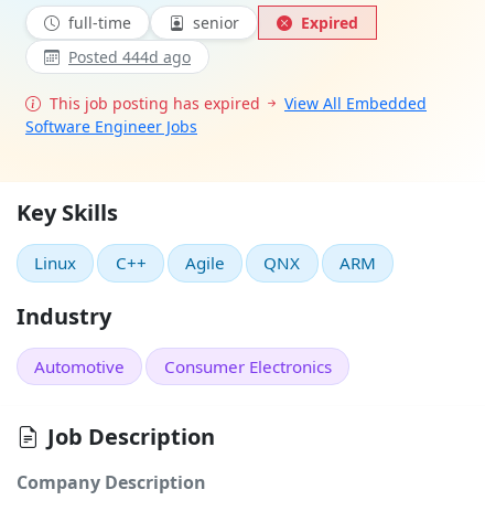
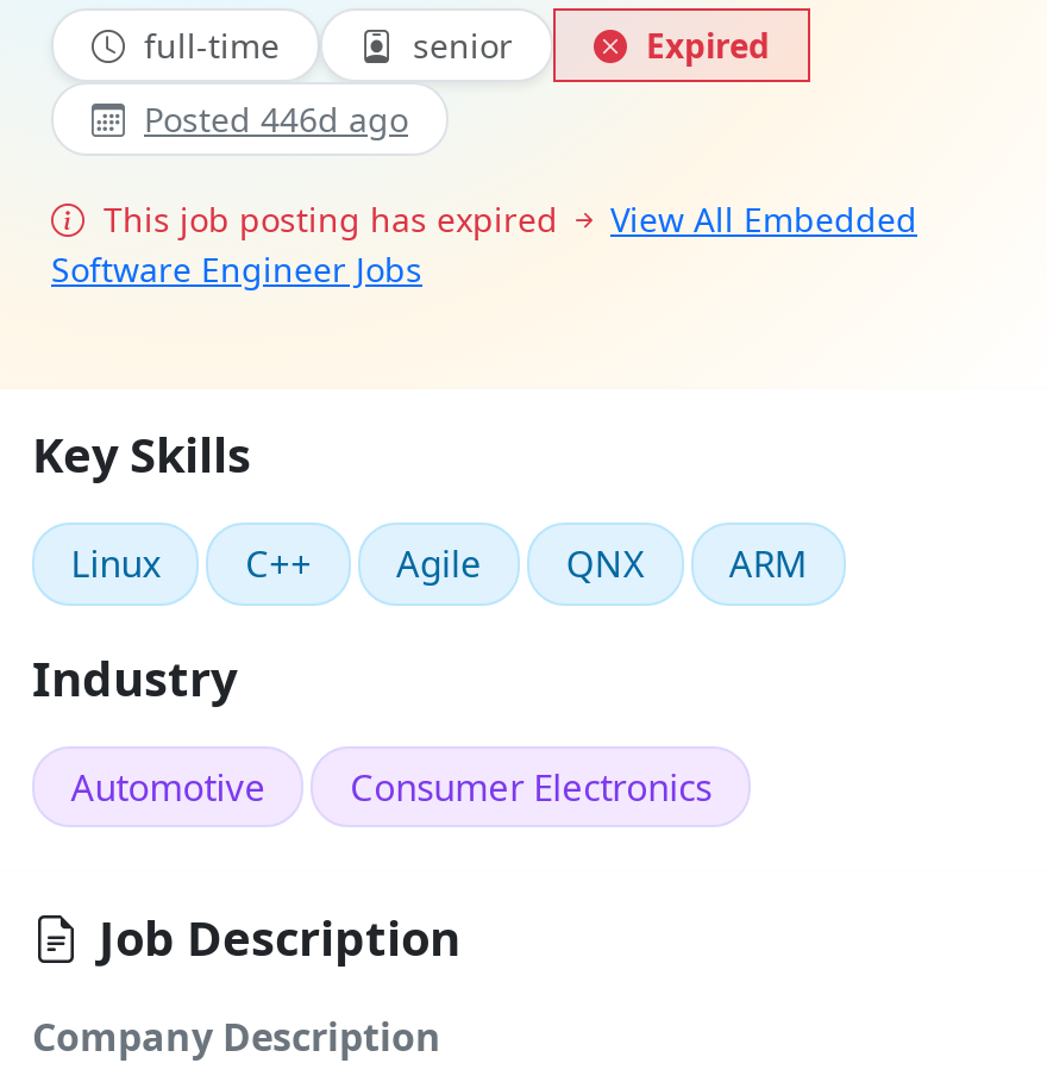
- Posted 444d ago
+ Posted 446d ago
